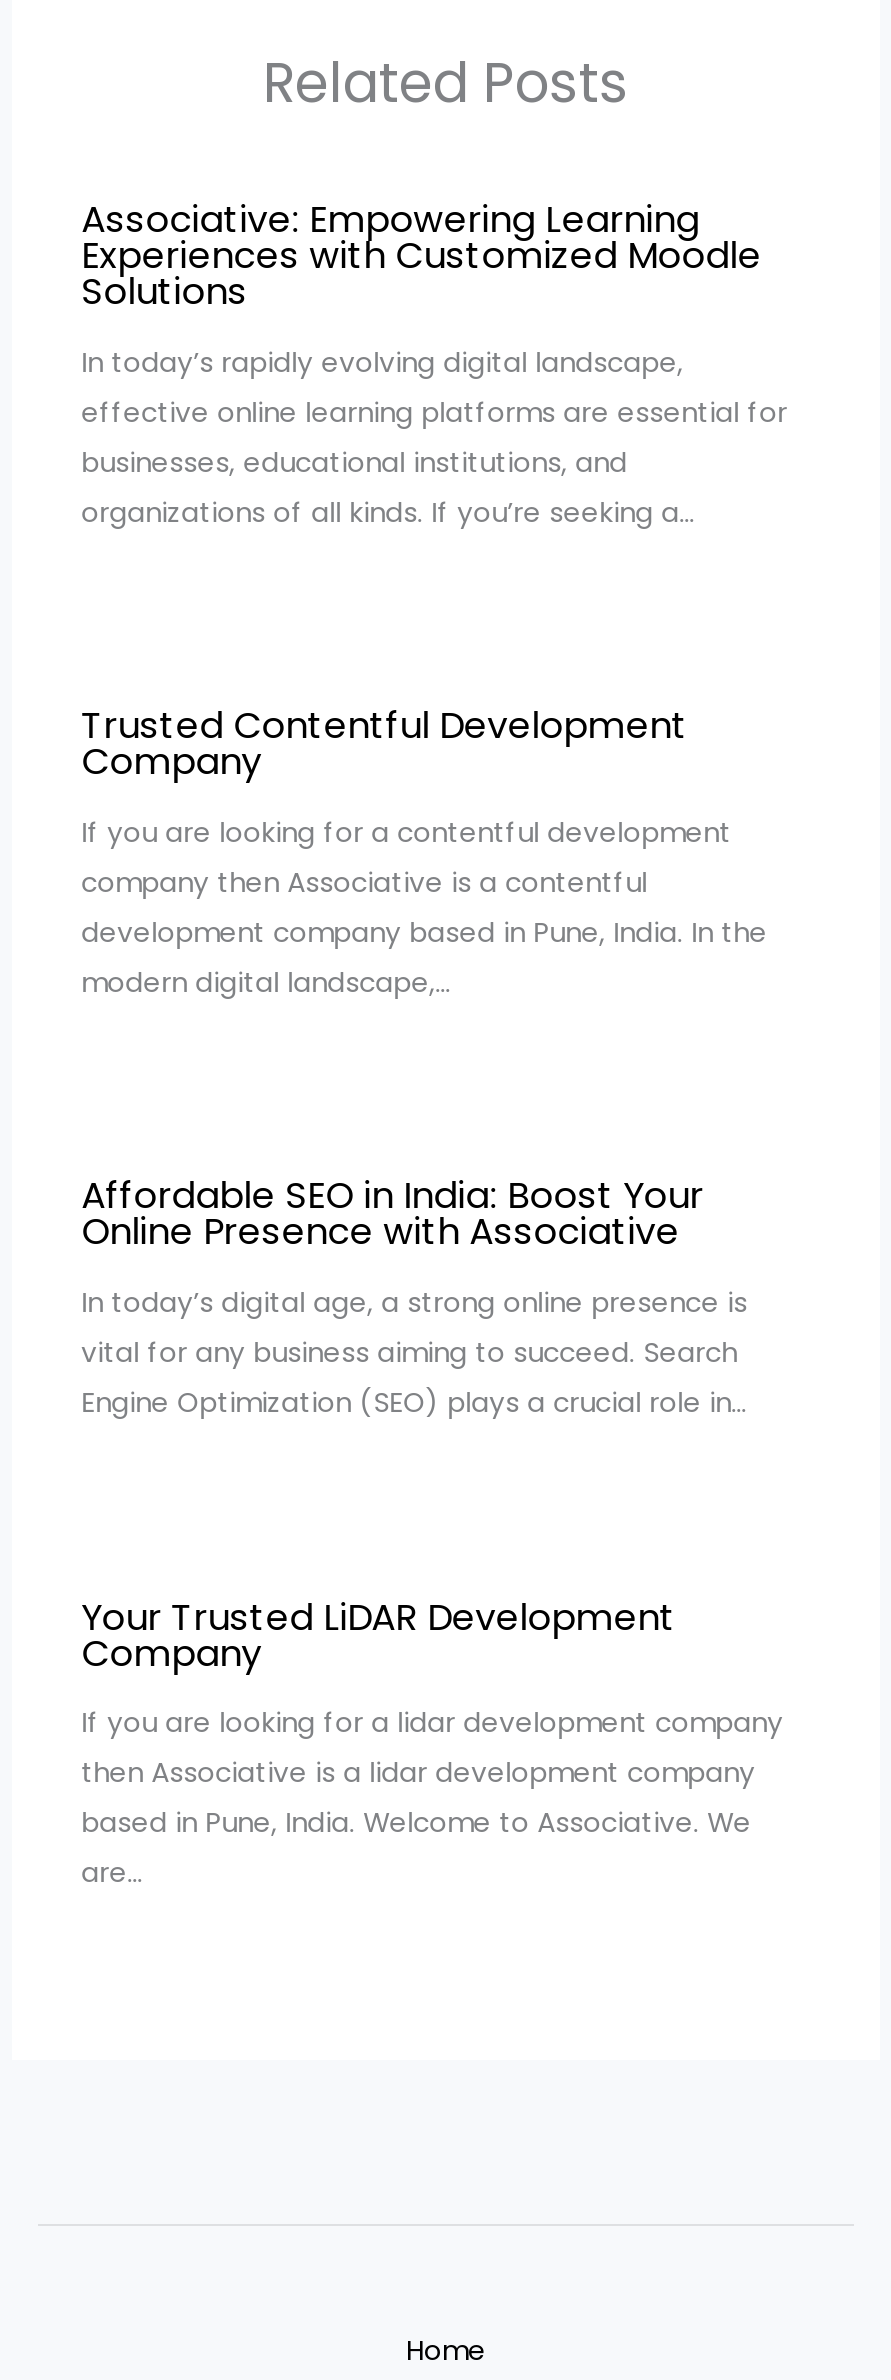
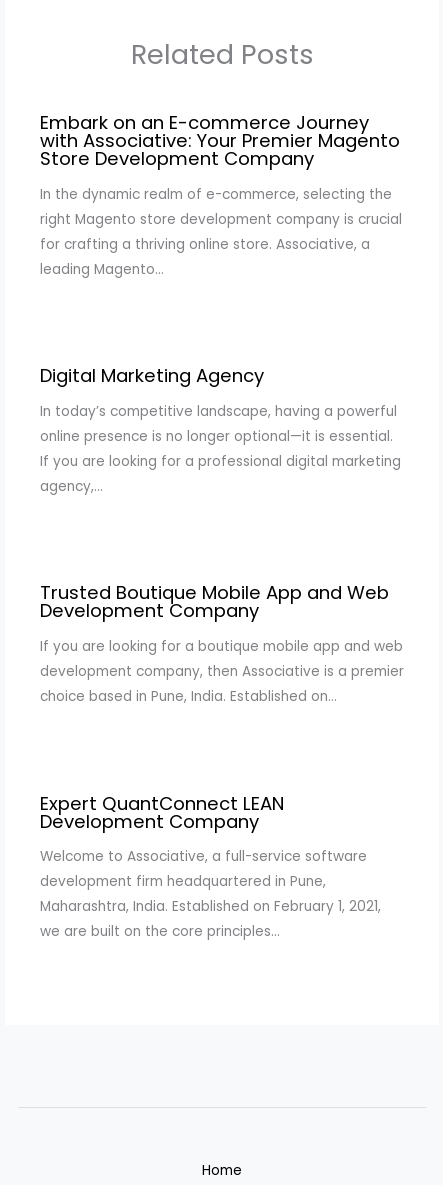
- Associative: Empowering Learning
- Experiences with Customized Moodle
- Solutions
+ Embark on an E-commerce Journey
+ with Associative: Your Premier Magento
+ Store Development Company

- In today’s rapidly evolving digital landscape,
- effective online learning platforms are essential for
- businesses, educational institutions, and
- organizations of all kinds. If you’re seeking a…
+ In the dynamic realm of e-commerce, selecting the
+ right Magento store development company is crucial
+ for crafting a thriving online store. Associative, a
+ leading Magento…

- Trusted Contentful Development
- Company
+ Digital Marketing Agency

- If you are looking for a contentful development
- company then Associative is a contentful
- development company based in Pune, India. In the
- modern digital landscape,…
+ In today’s competitive landscape, having a powerful
+ online presence is no longer optional—it is essential.
+ If you are looking for a professional digital marketing
+ agency,…

- Affordable SEO in India: Boost Your
- Online Presence with Associative
+ Trusted Boutique Mobile App and Web
+ Development Company

- In today’s digital age, a strong online presence is
- vital for any business aiming to succeed. Search
- Engine Optimization (SEO) plays a crucial role in…
+ If you are looking for a boutique mobile app and web
+ development company, then Associative is a premier
+ choice based in Pune, India. Established on…

- Your Trusted LiDAR Development
- Company
+ Expert QuantConnect LEAN
+ Development Company

- If you are looking for a lidar development company
- then Associative is a lidar development company
- based in Pune, India. Welcome to Associative. We
- are…
+ Welcome to Associative, a full-service software
+ development firm headquartered in Pune,
+ Maharashtra, India. Established on February 1, 2021,
+ we are built on the core principles…
